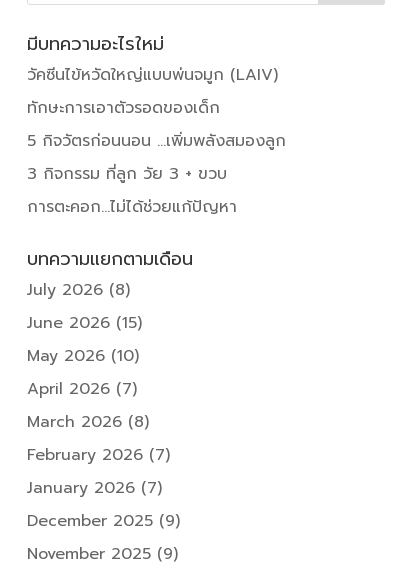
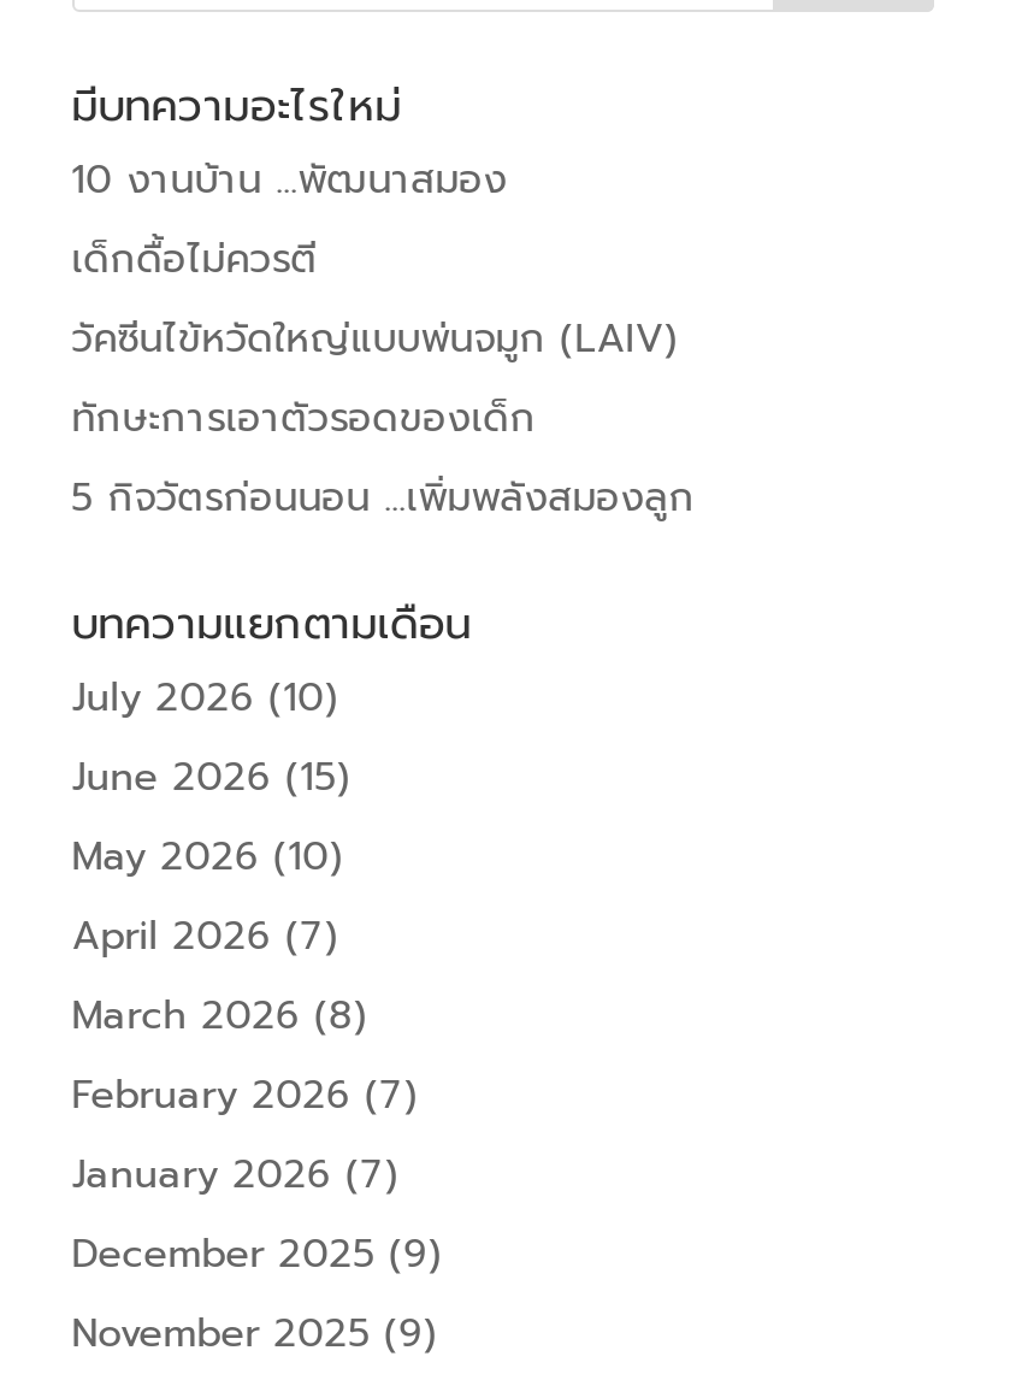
+ 10 งานบ้าน …พัฒนาสมอง
+ เด็กดื้อไม่ควรตี

moved down: วัคซีนไข้หวัดใหญ่แบบพ่นจมูก (LAIV) | ทักษะการเอาตัวรอดของเด็ก | 5 กิจวัตรก่อนนอน …เพิ่มพลังสมองลูก

- 3 กิจกรรม ที่ลูก วัย 3 + ขวบ
- การตะคอก…ไม่ได้ช่วยแก้ปัญหา

- July 2026 (8)
+ July 2026 (10)
